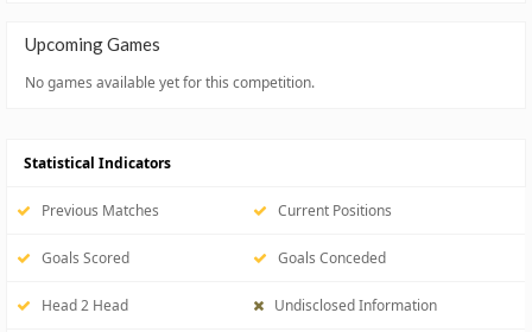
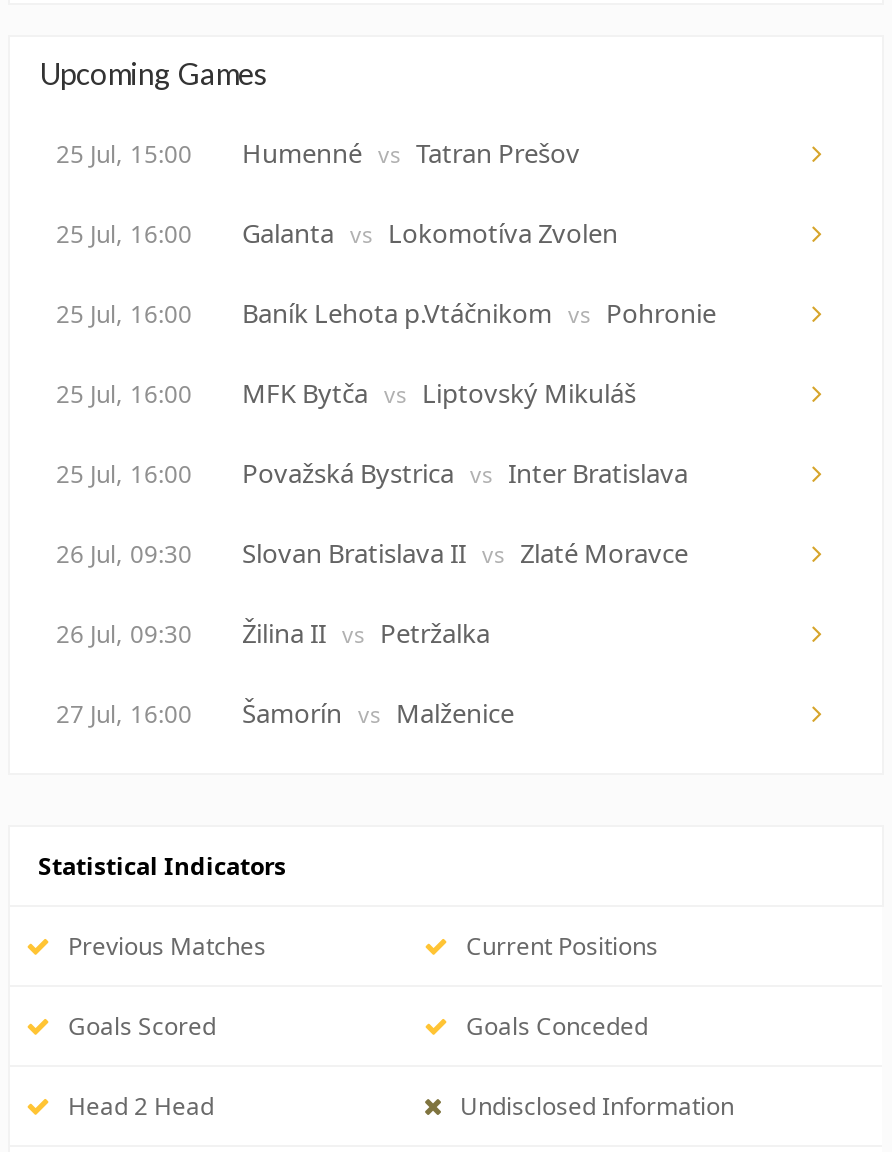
- No games available yet for this competition.
+ 25 Jul, 15:00
+ Humenné vs Tatran Prešov
+ 25 Jul, 16:00
+ Galanta vs Lokomotíva Zvolen
+ 25 Jul, 16:00
+ Baník Lehota p.Vtáčnikom vs Pohronie
+ 25 Jul, 16:00
+ MFK Bytča vs Liptovský Mikuláš
+ 25 Jul, 16:00
+ Považská Bystrica vs Inter Bratislava
+ 26 Jul, 09:30
+ Slovan Bratislava II vs Zlaté Moravce
+ 26 Jul, 09:30
+ Žilina II vs Petržalka
+ 27 Jul, 16:00
+ Šamorín vs Malženice
